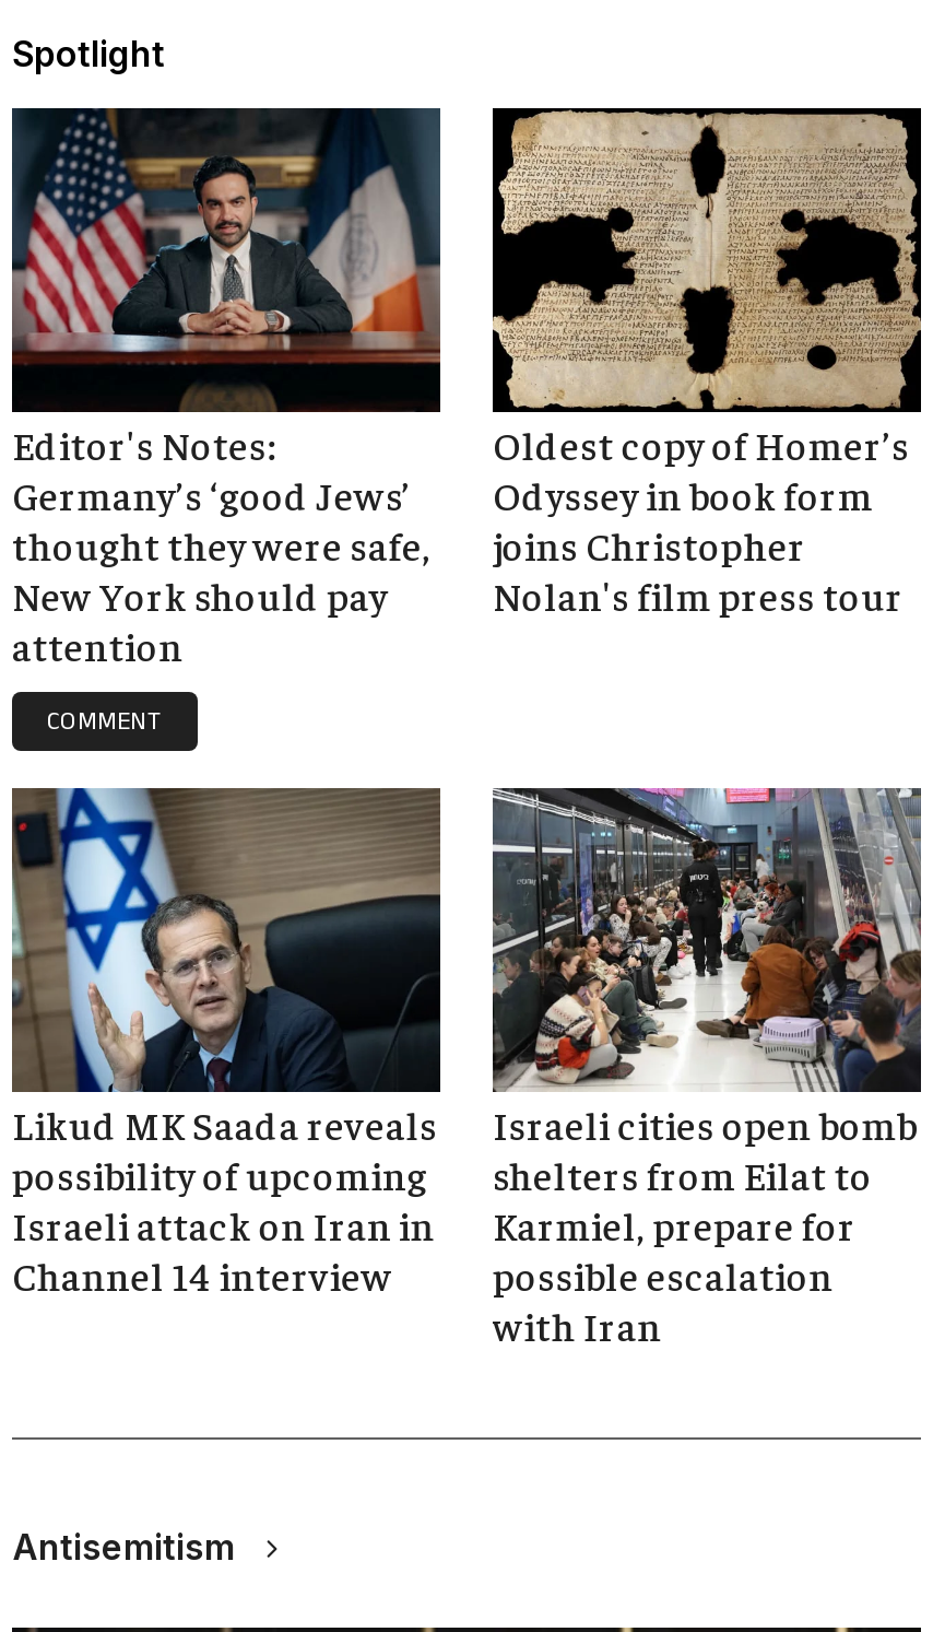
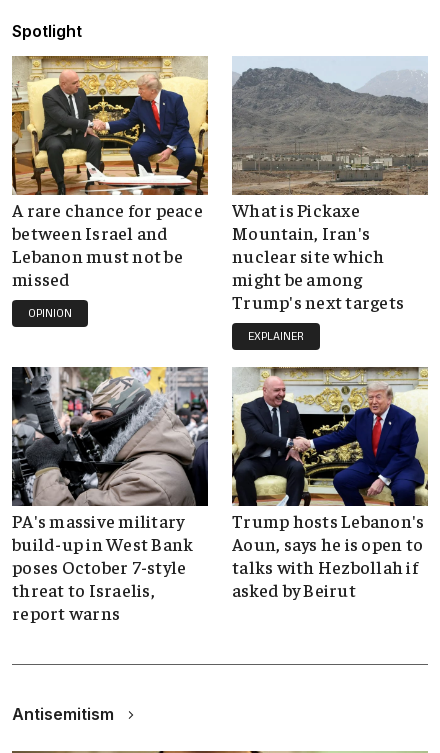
- [image]
- Editor's Notes:
- Germany’s ‘good Jews’
- thought they were safe,
- New York should pay
- attention
- COMMENT
+ [image]
+ A rare chance for peace
+ between Israel and
+ Lebanon must not be
+ missed
+ OPINION

- [image]
- Oldest copy of Homer’s
- Odyssey in book form
- joins Christopher
- Nolan's film press tour
+ [image]
+ What is Pickaxe
+ Mountain, Iran's
+ nuclear site which
+ might be among
+ Trump's next targets
+ EXPLAINER

- [image]
- Likud MK Saada reveals
- possibility of upcoming
- Israeli attack on Iran in
- Channel 14 interview
+ [image]
+ PA's massive military
+ build-up in West Bank
+ poses October 7-style
+ threat to Israelis,
+ report warns

- [image]
- Israeli cities open bomb
- shelters from Eilat to
- Karmiel, prepare for
- possible escalation
- with Iran
+ [image]
+ Trump hosts Lebanon's
+ Aoun, says he is open to
+ talks with Hezbollah if
+ asked by Beirut
